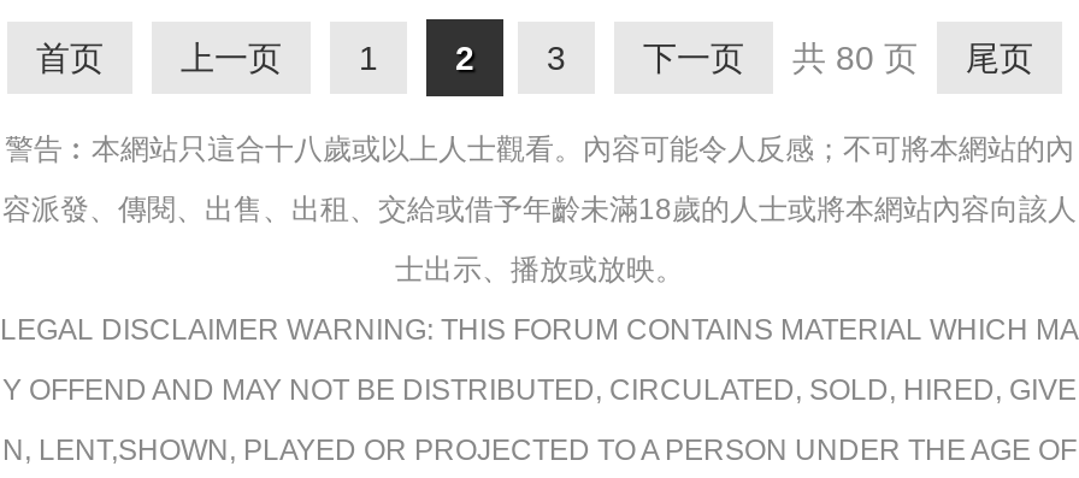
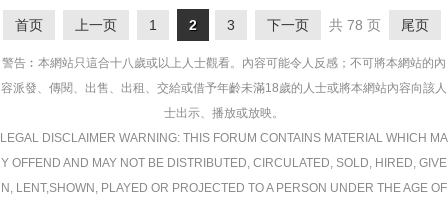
- 首页 上一页 1 2 3 下一页 共 80 页 尾页
+ 首页 上一页 1 2 3 下一页 共 78 页 尾页
